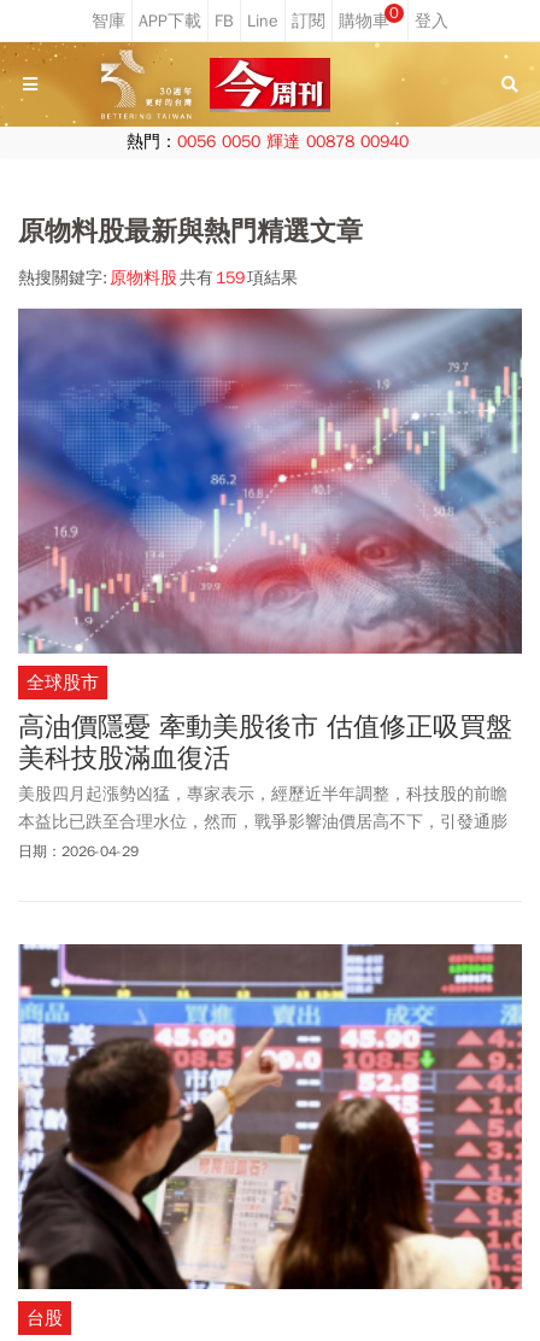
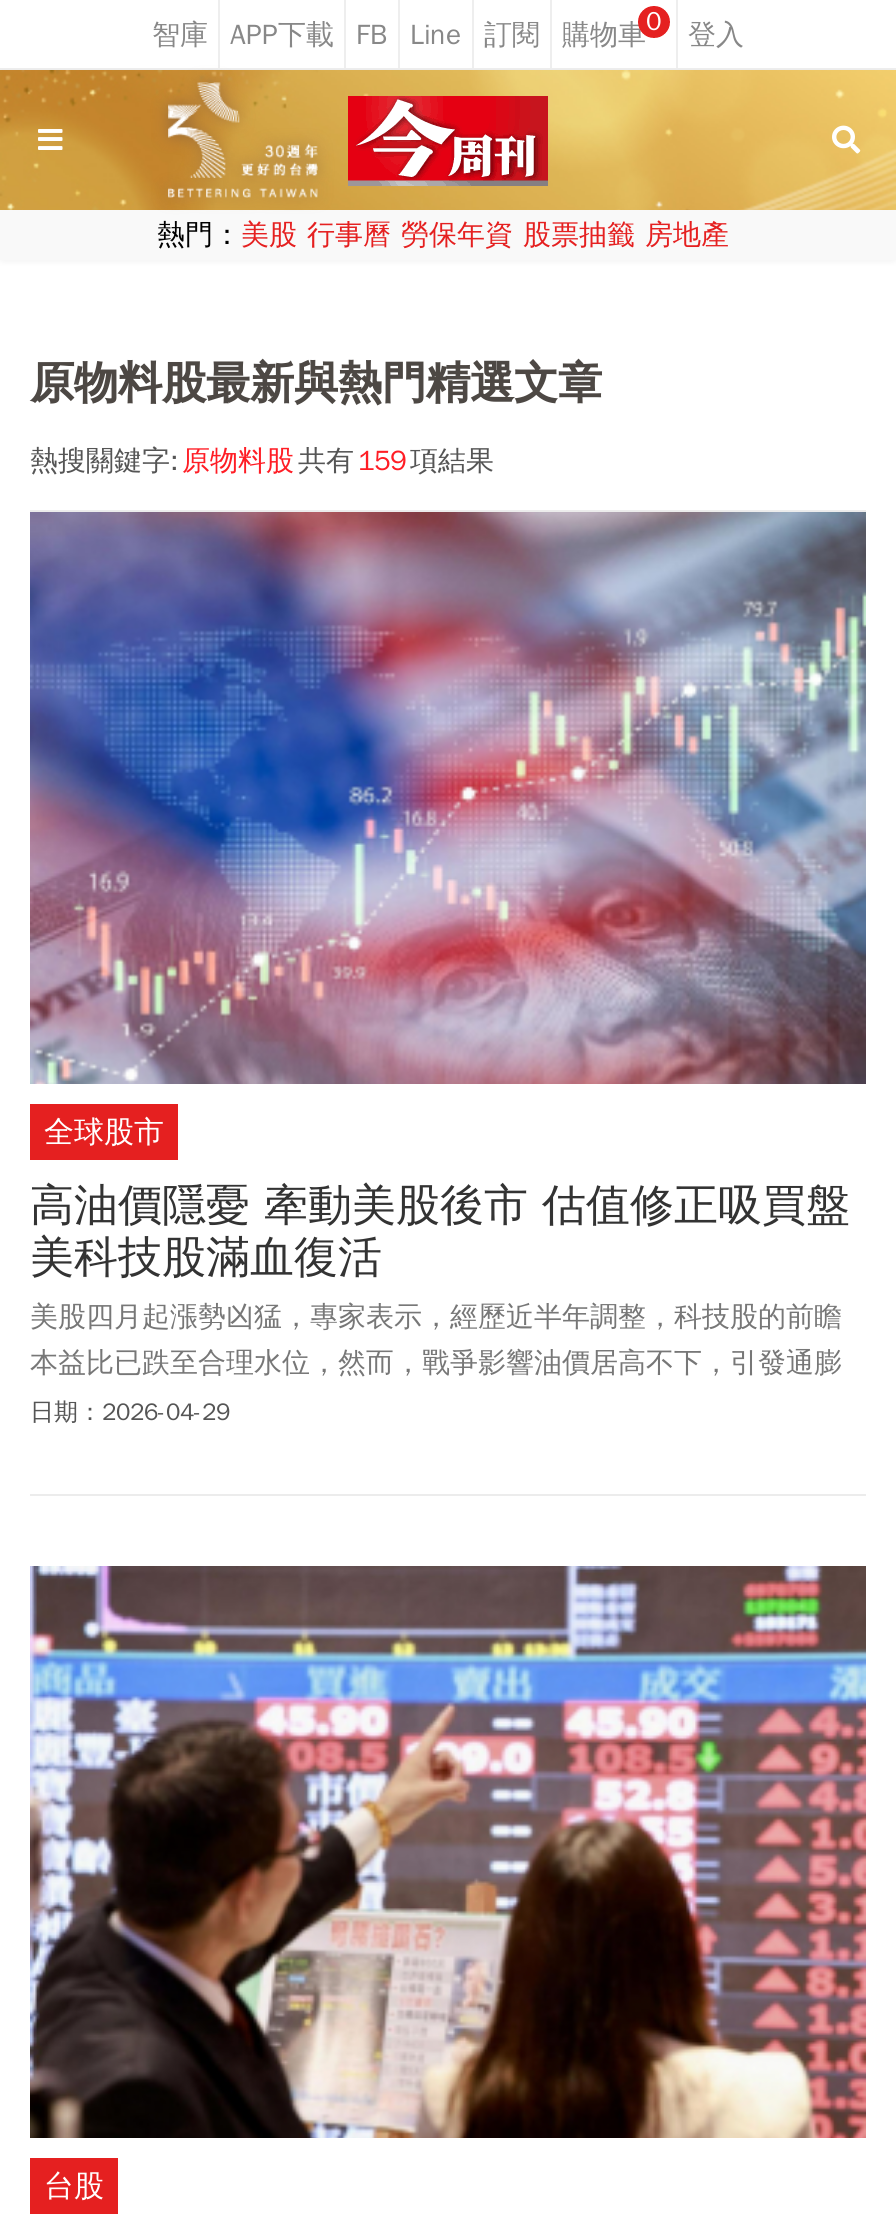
- 熱門：0056 0050 輝達 00878 00940
+ 熱門：美股 行事曆 勞保年資 股票抽籤 房地產
